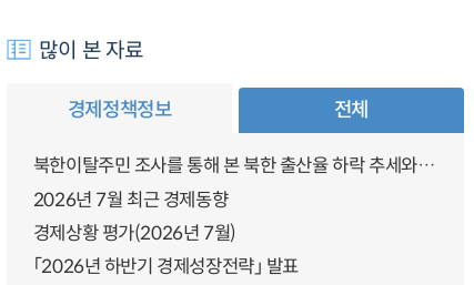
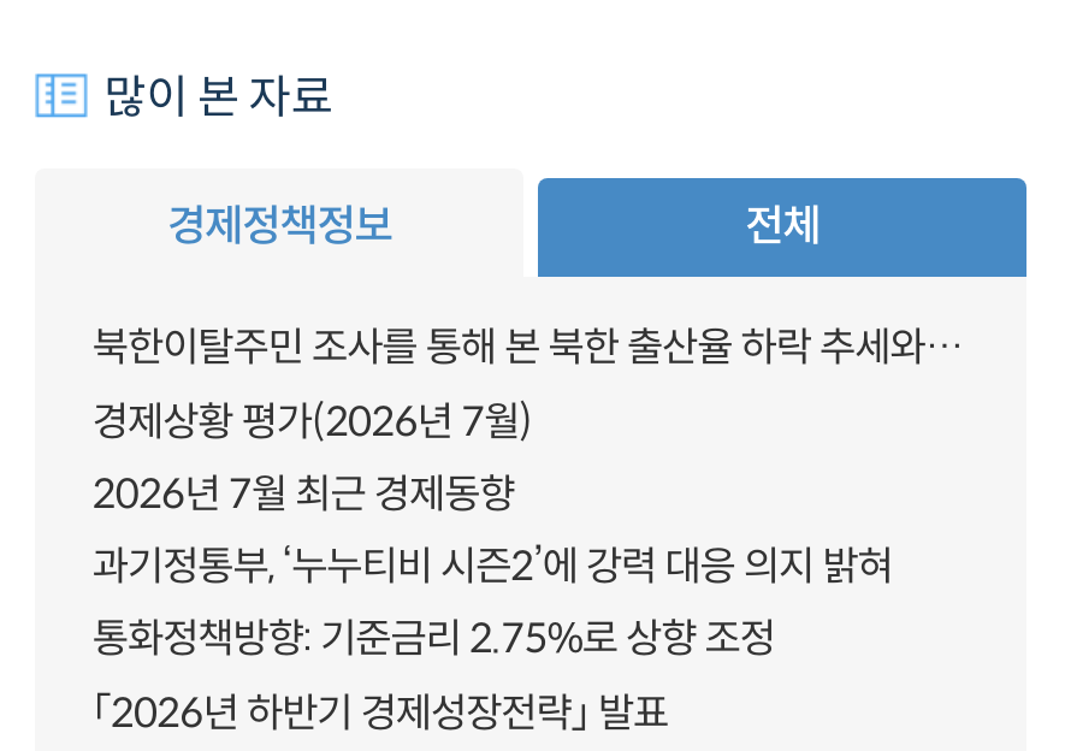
+ 과기정통부, ‘누누티비 시즌2’에 강력 대응 의지 밝혀
+ 통화정책방향: 기준금리 2.75%로 상향 조정

moved up: 경제상황 평가(2026년 7월)
